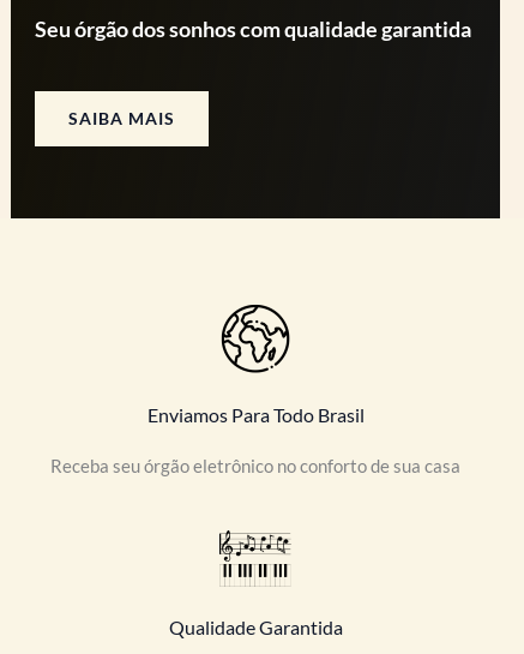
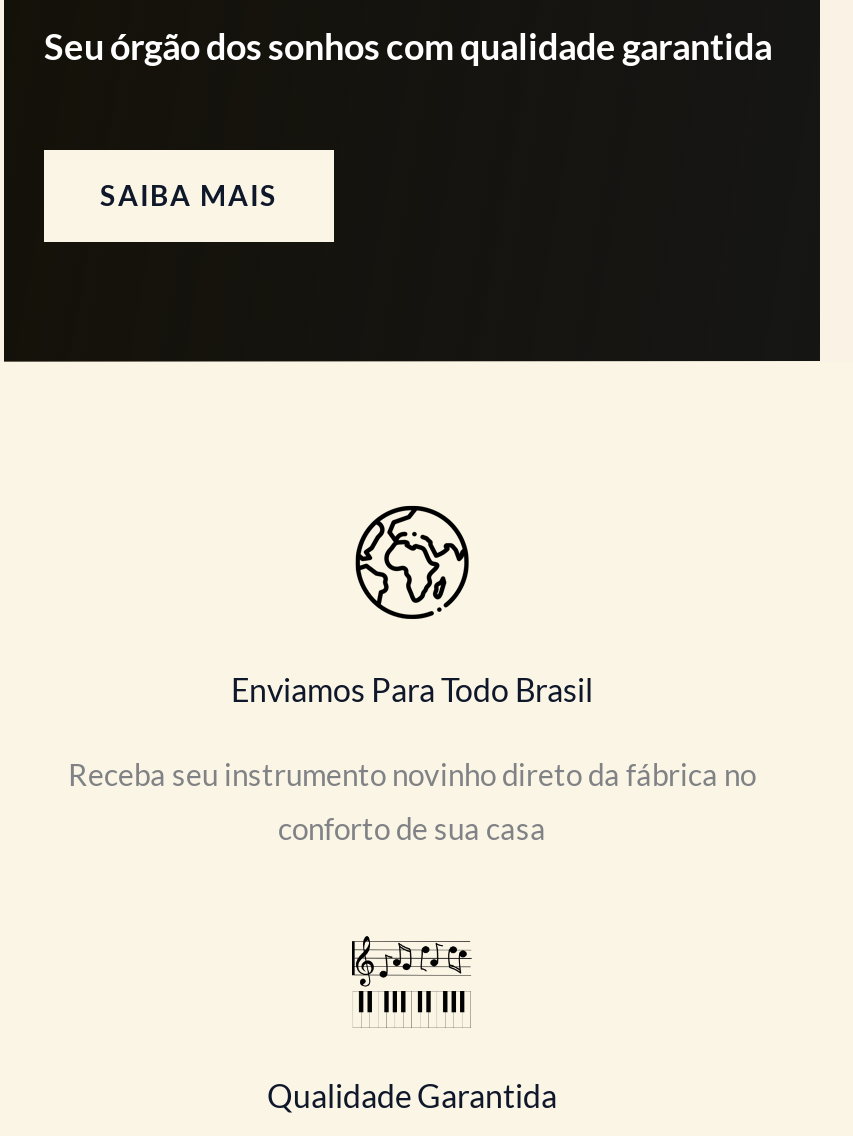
- Receba seu órgão eletrônico no conforto de sua casa
+ Receba seu instrumento novinho direto da fábrica no
+ conforto de sua casa
